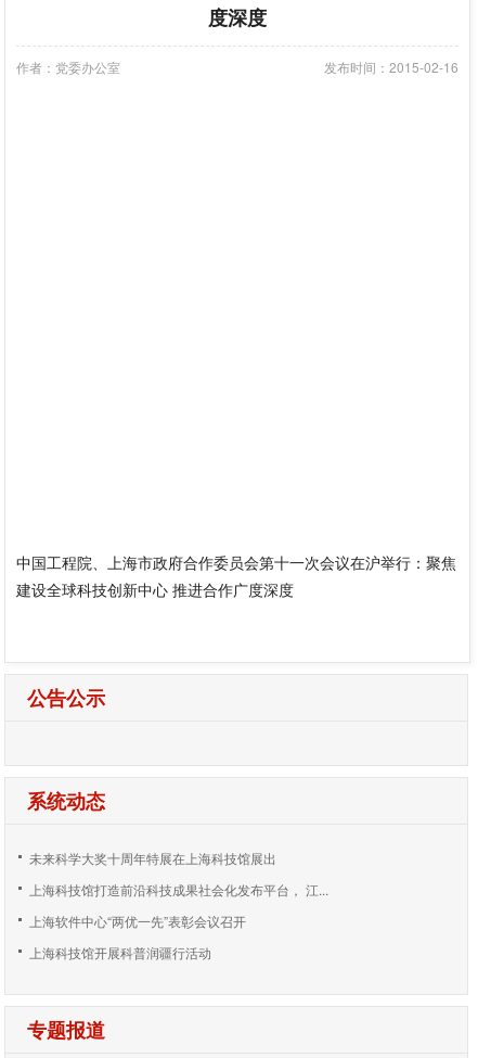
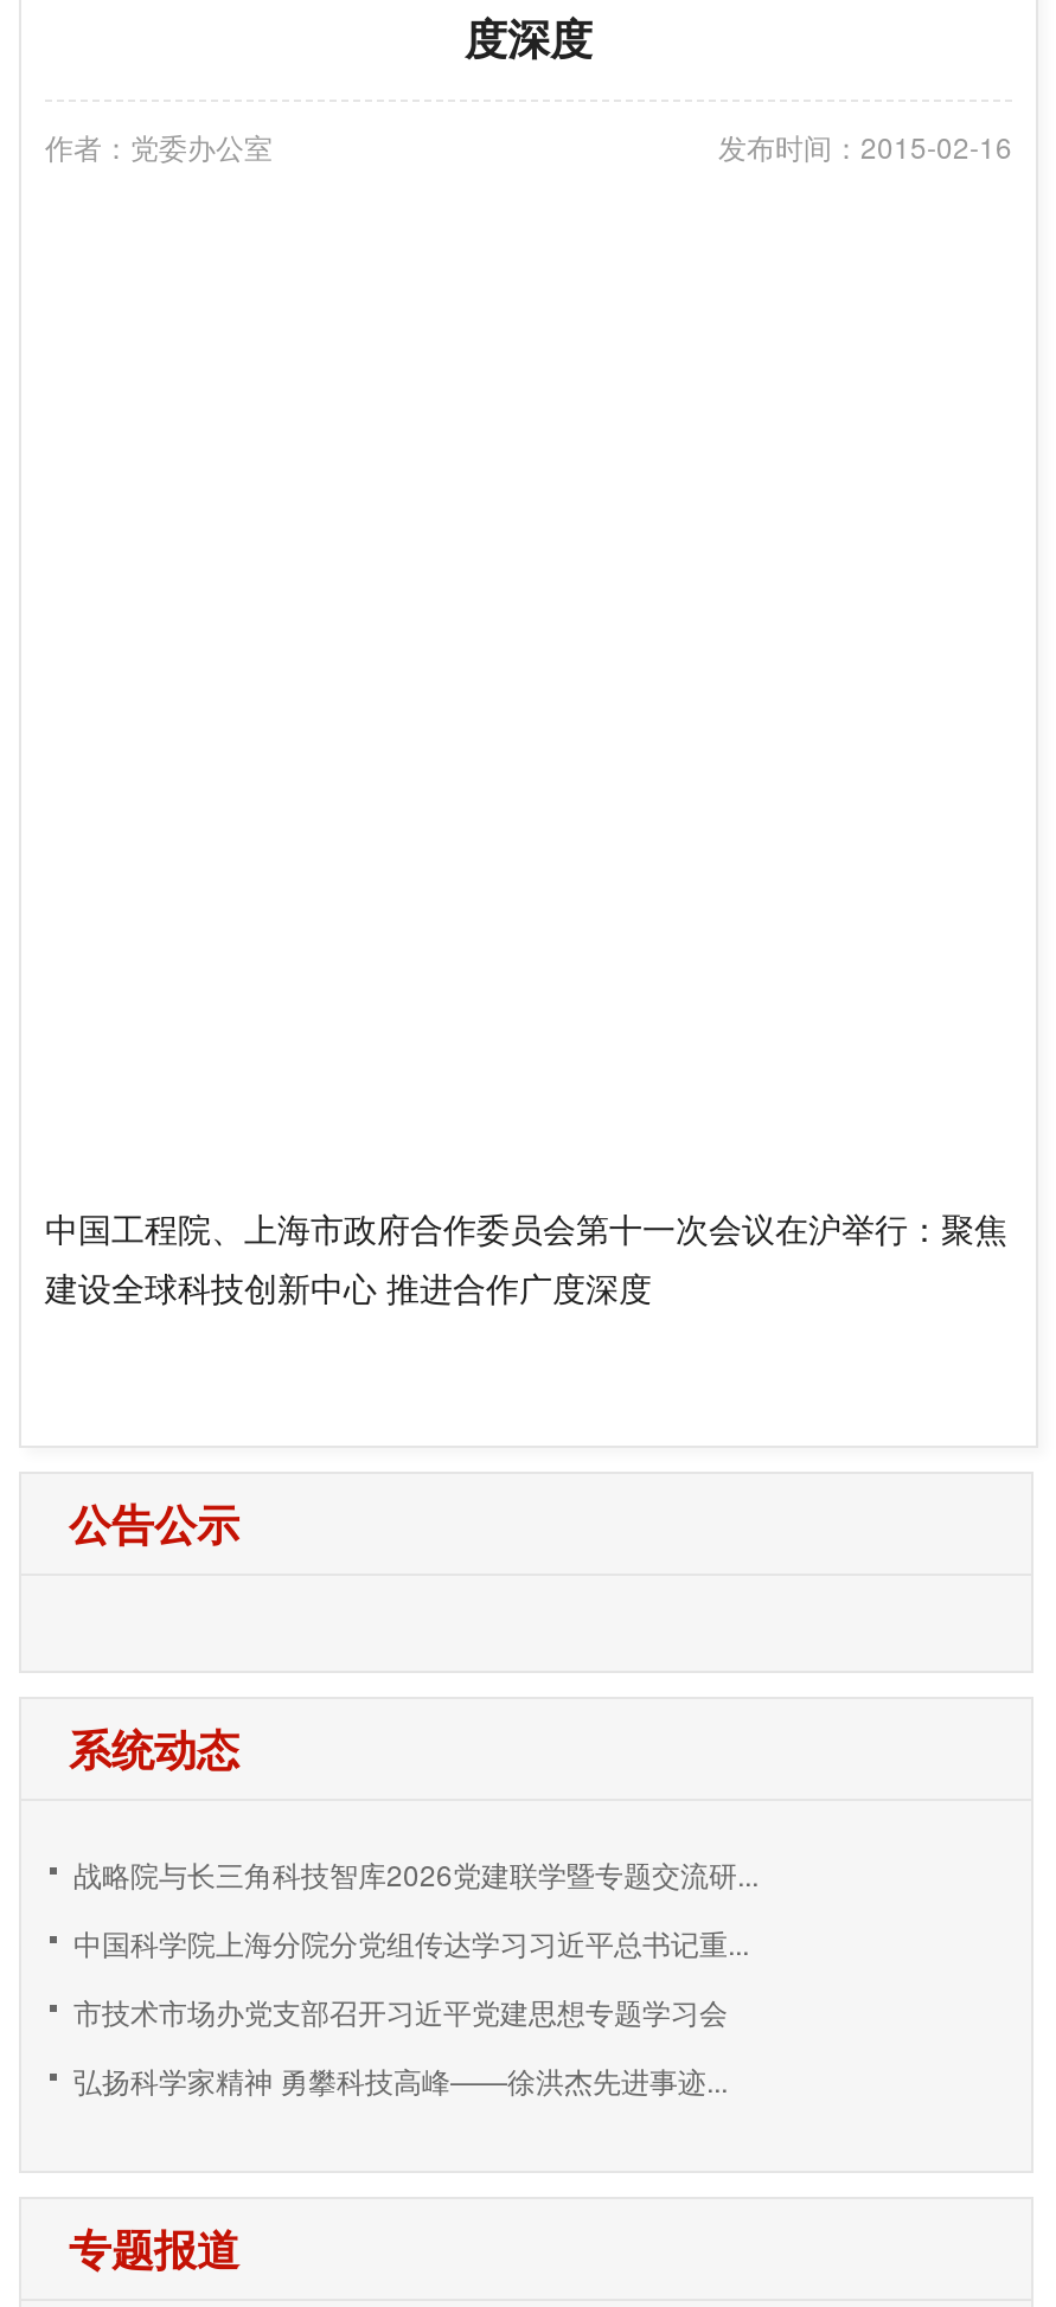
- 未来科学大奖十周年特展在上海科技馆展出
+ 战略院与长三角科技智库2026党建联学暨专题交流研...

- 上海科技馆打造前沿科技成果社会化发布平台， 江...
+ 中国科学院上海分院分党组传达学习习近平总书记重...

- 上海软件中心“两优一先”表彰会议召开
+ 市技术市场办党支部召开习近平党建思想专题学习会

- 上海科技馆开展科普润疆行活动
+ 弘扬科学家精神 勇攀科技高峰——徐洪杰先进事迹...
